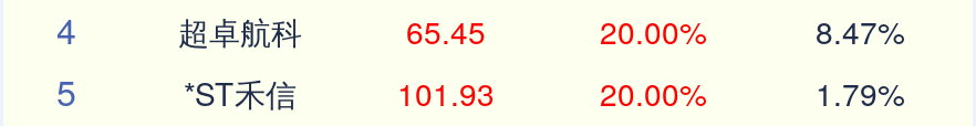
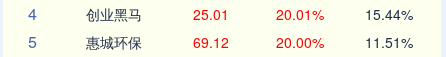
- 超卓航科
- 65.45
- 20.00%
- 8.47%
+ 创业黑马
+ 25.01
+ 20.01%
+ 15.44%

- *ST禾信
- 101.93
+ 惠城环保
+ 69.12

- 1.79%
+ 11.51%
